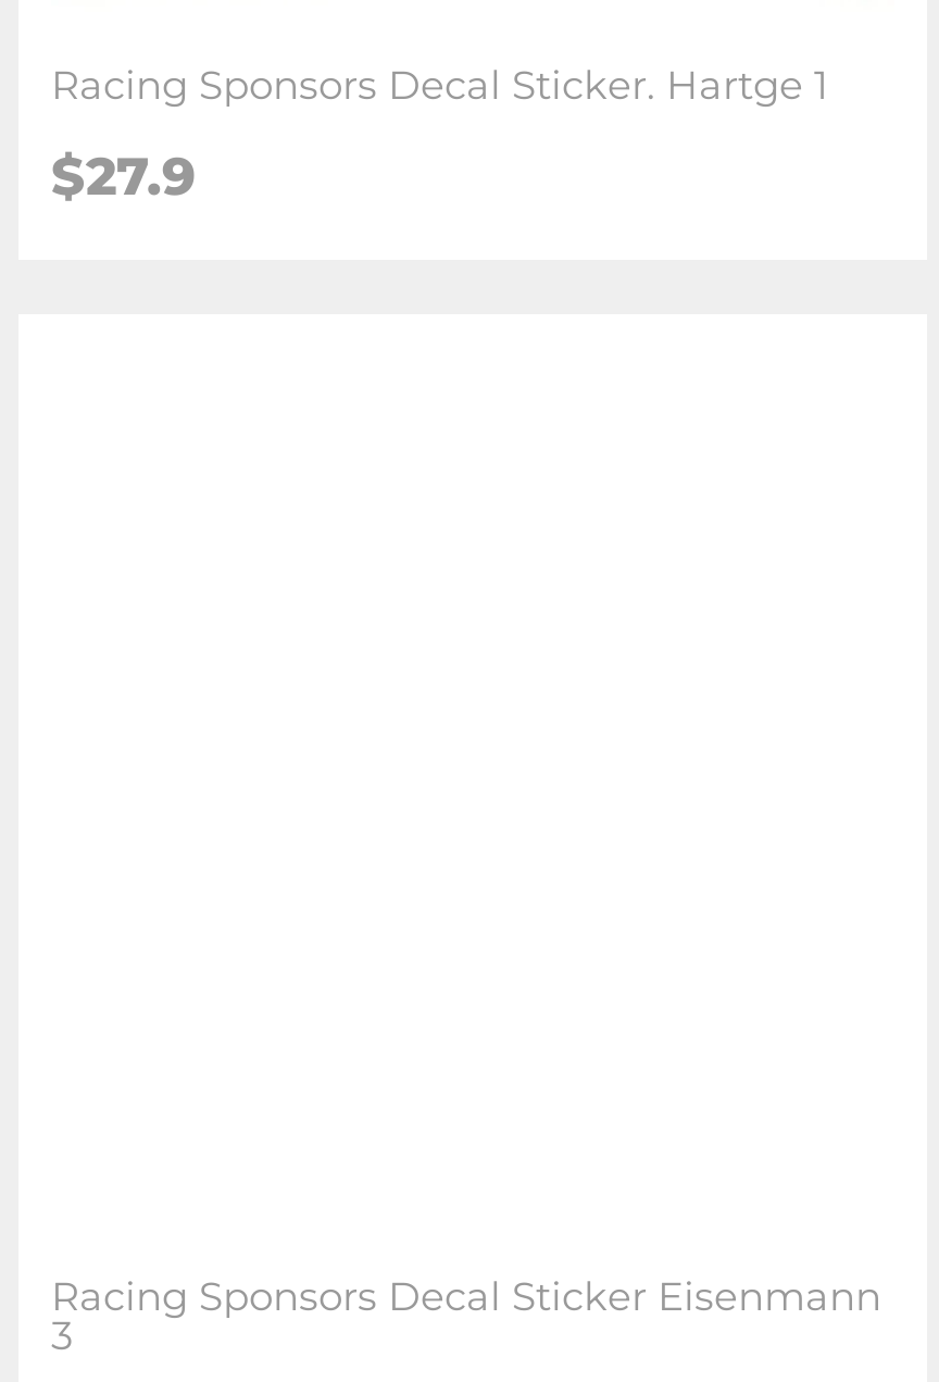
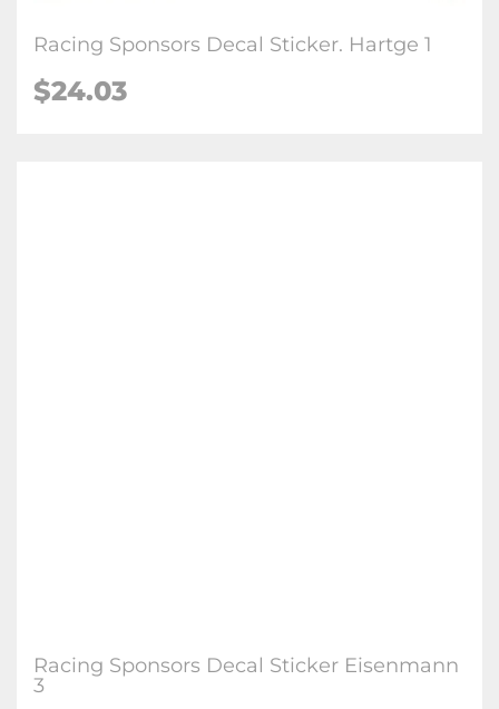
- $27.9
+ $24.03
